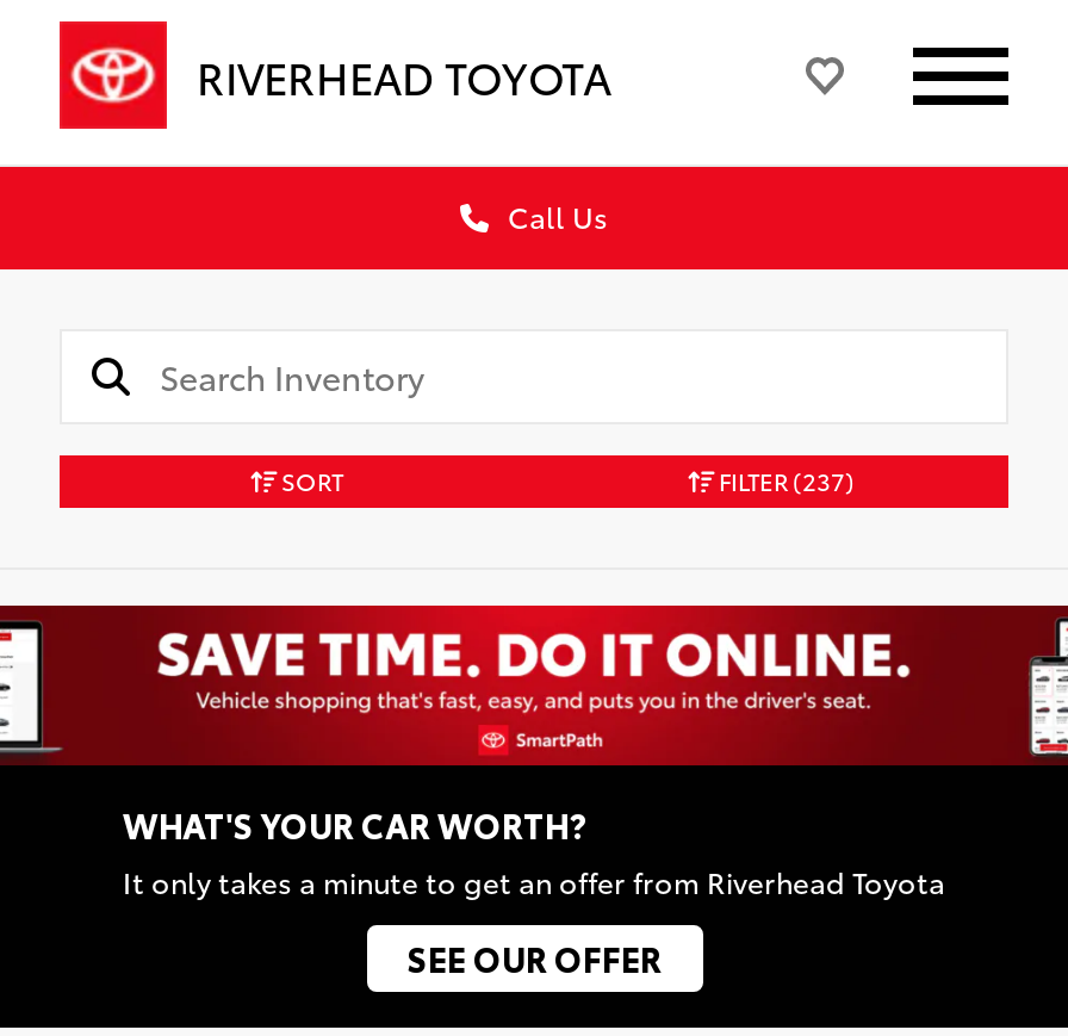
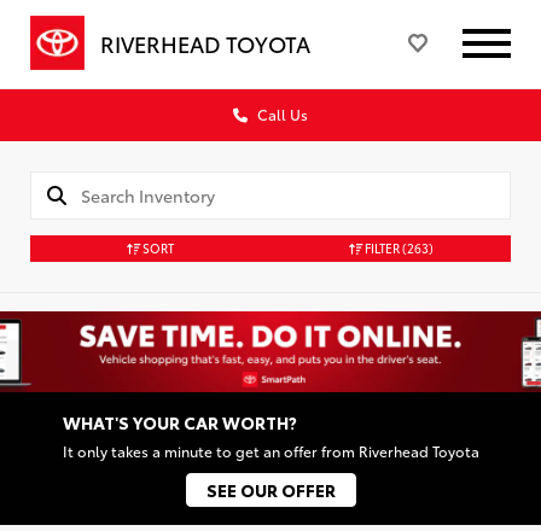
- FILTER (237)
+ FILTER (263)
